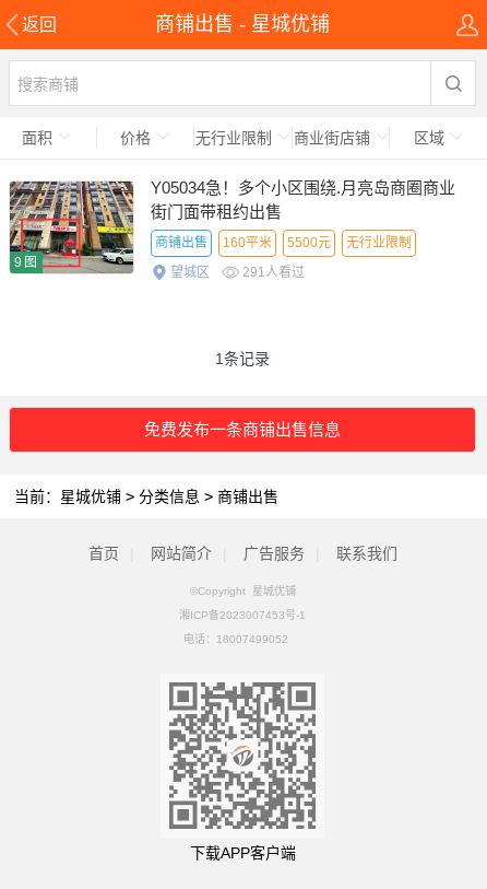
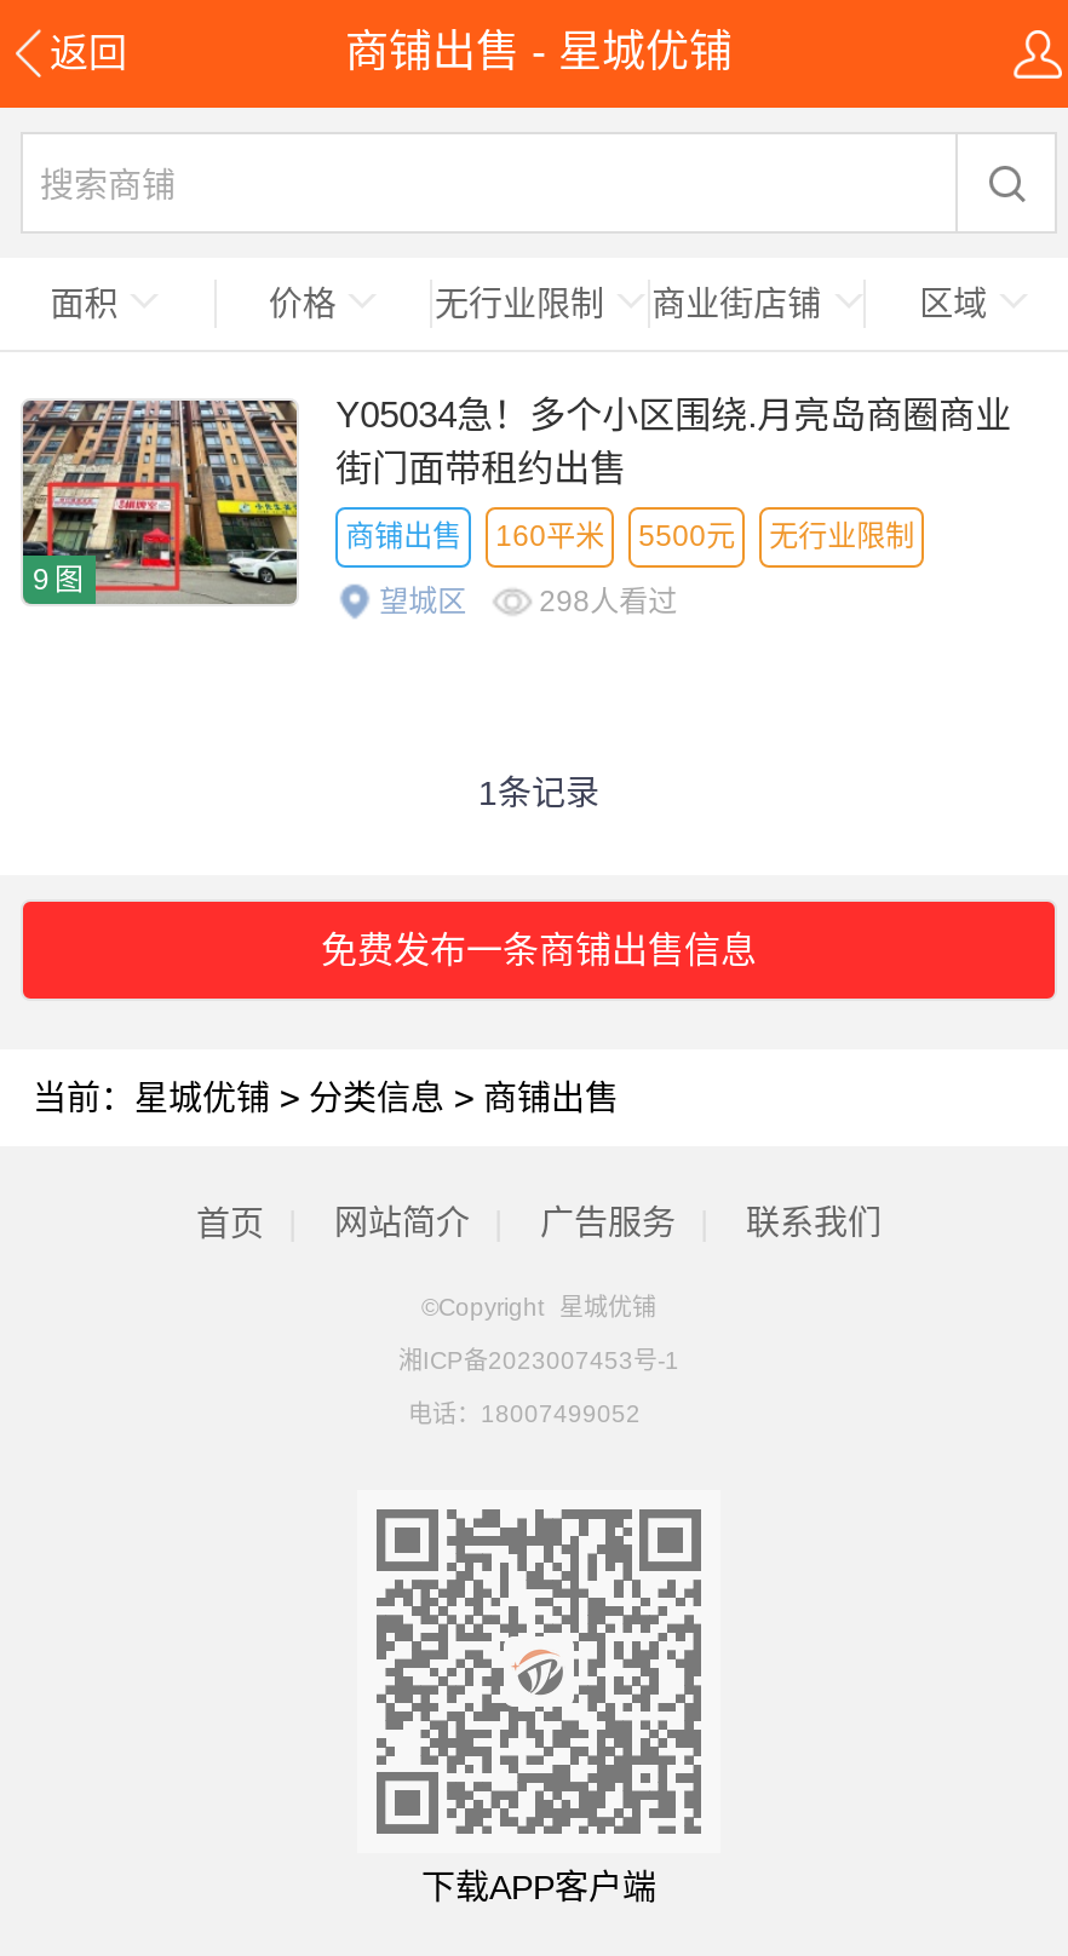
- 291人看过
+ 298人看过
